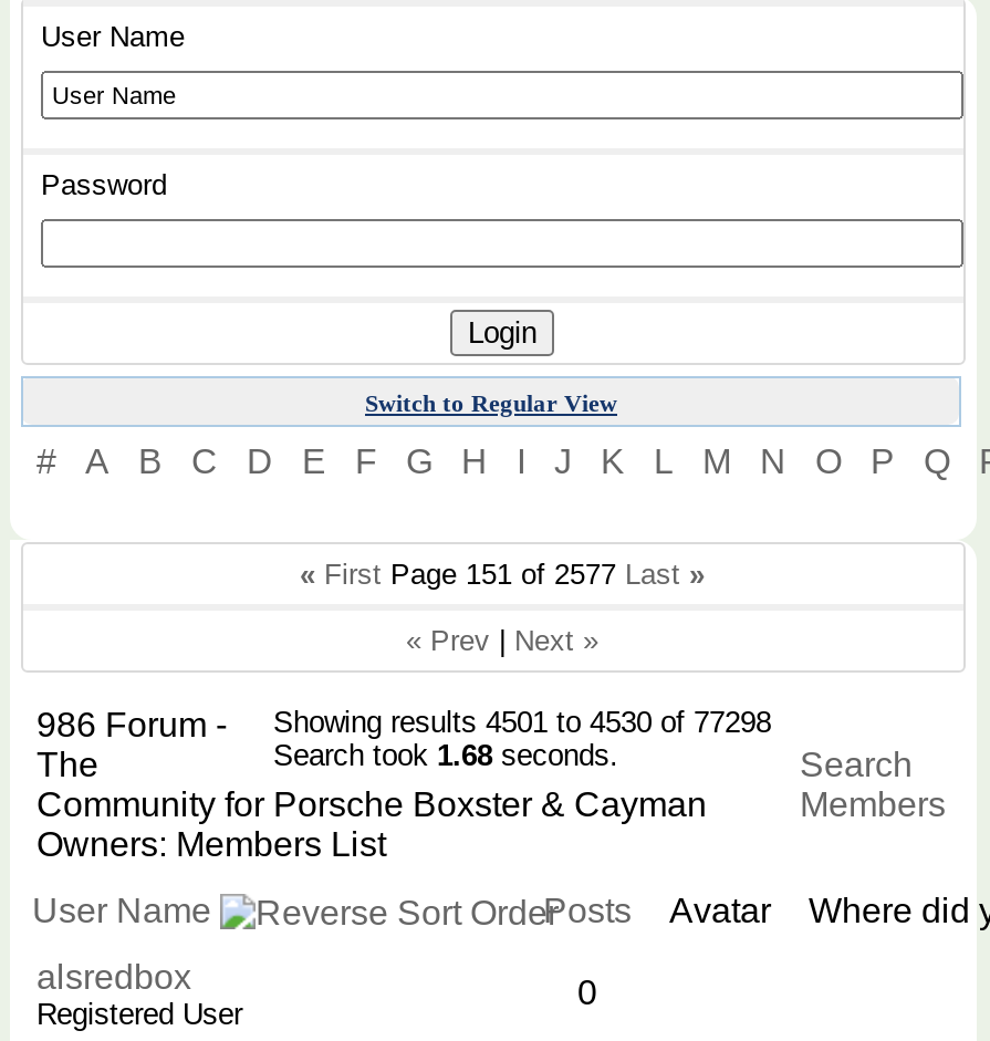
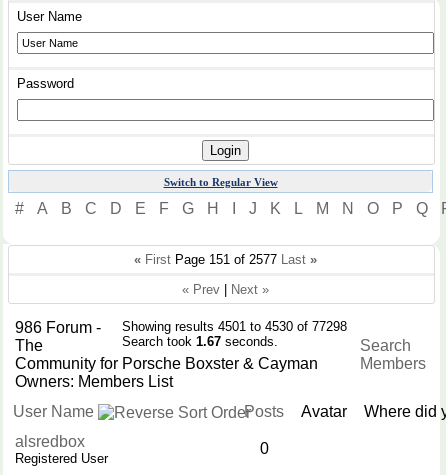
- Search took 1.68 seconds.
+ Search took 1.67 seconds.
